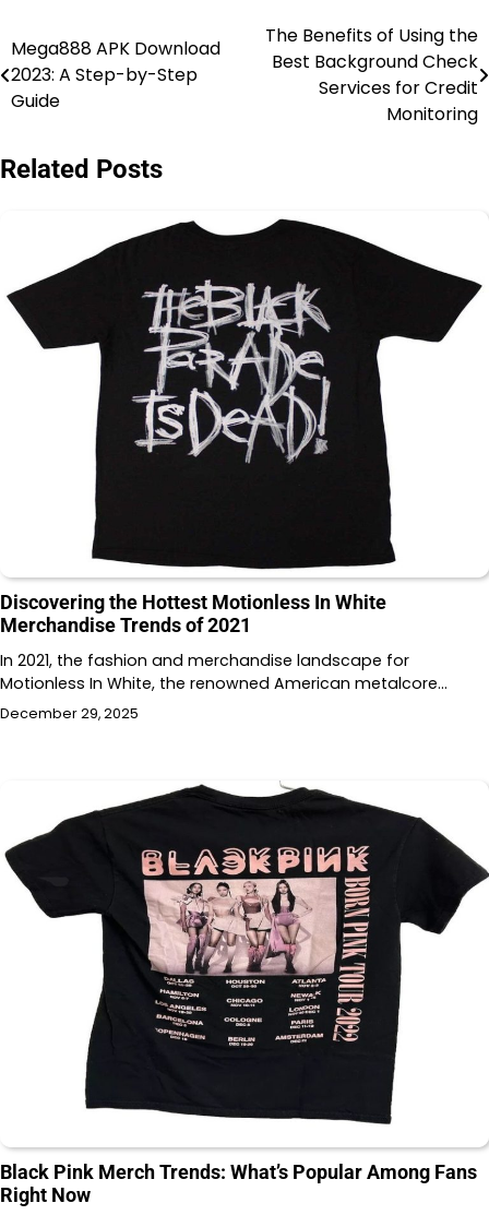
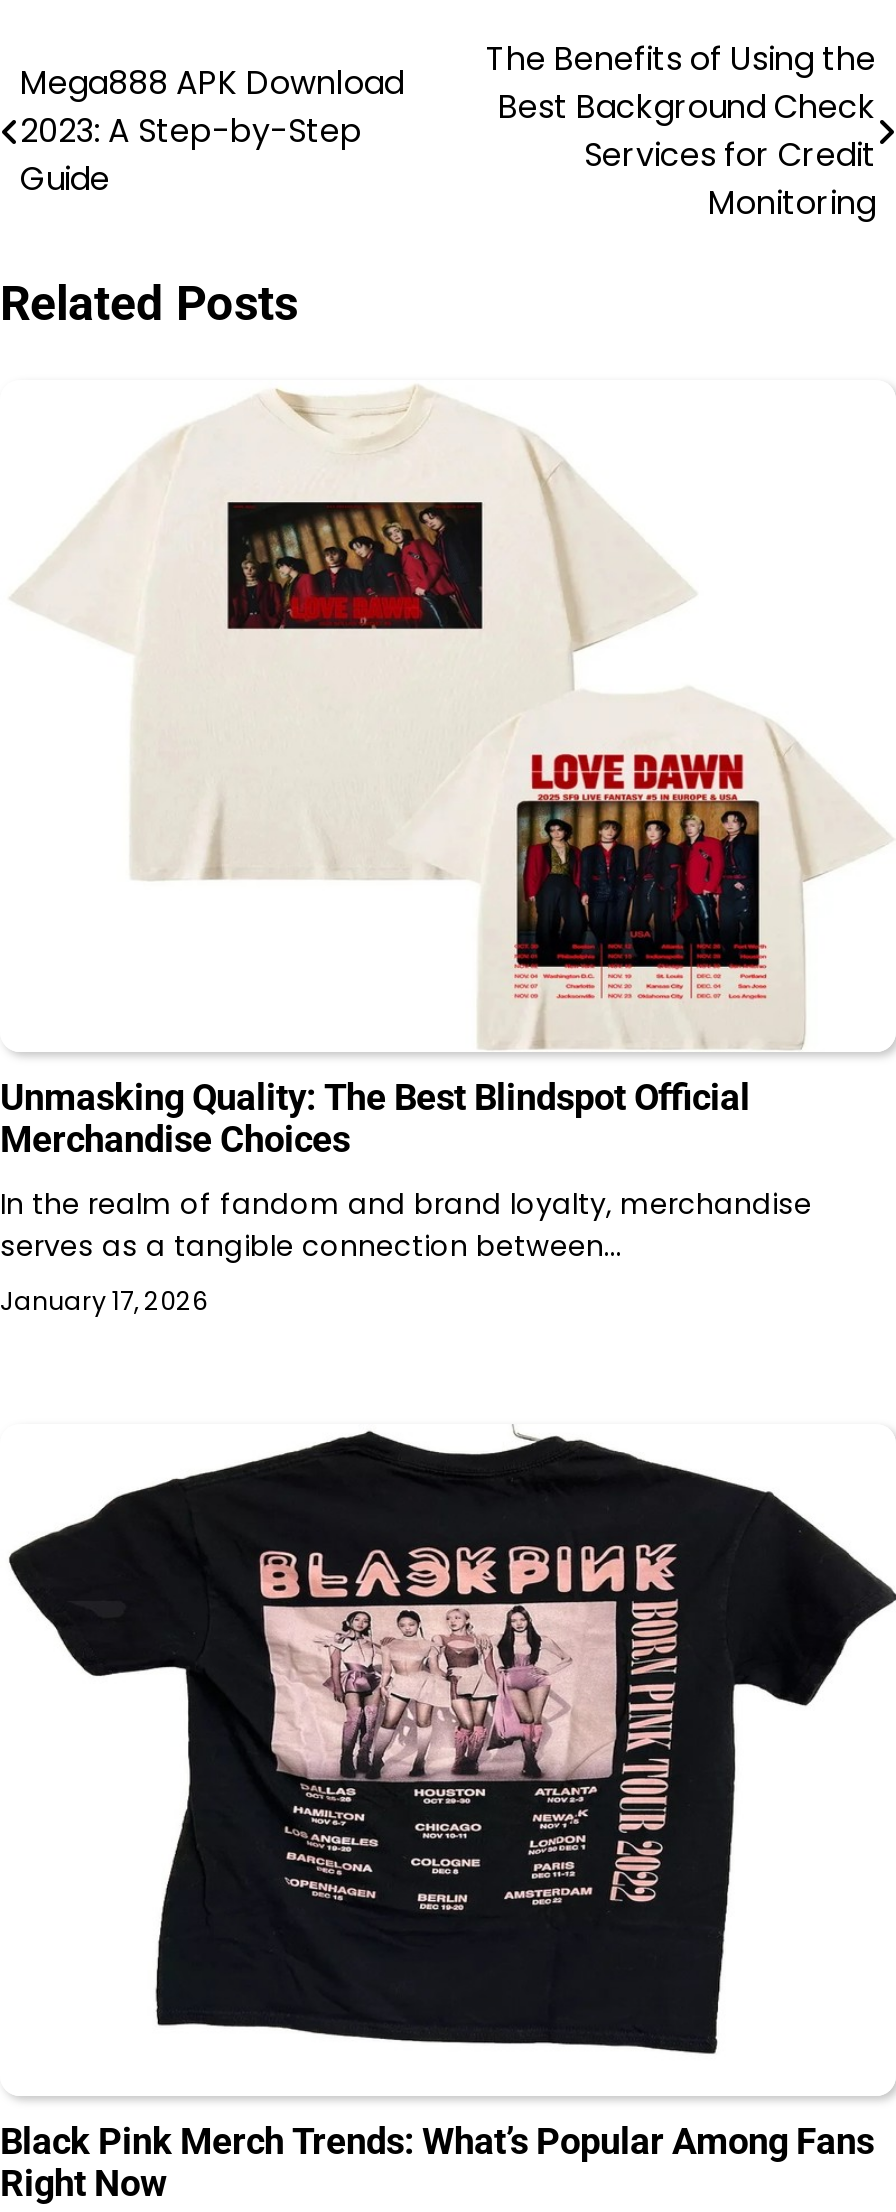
- [image]
- Discovering the Hottest Motionless In White
- Merchandise Trends of 2021
+ [image]
+ Unmasking Quality: The Best Blindspot Official
+ Merchandise Choices

- In 2021, the fashion and merchandise landscape for
- Motionless In White, the renowned American metalcore…
- December 29, 2025
+ In the realm of fandom and brand loyalty, merchandise
+ serves as a tangible connection between…
+ January 17, 2026
